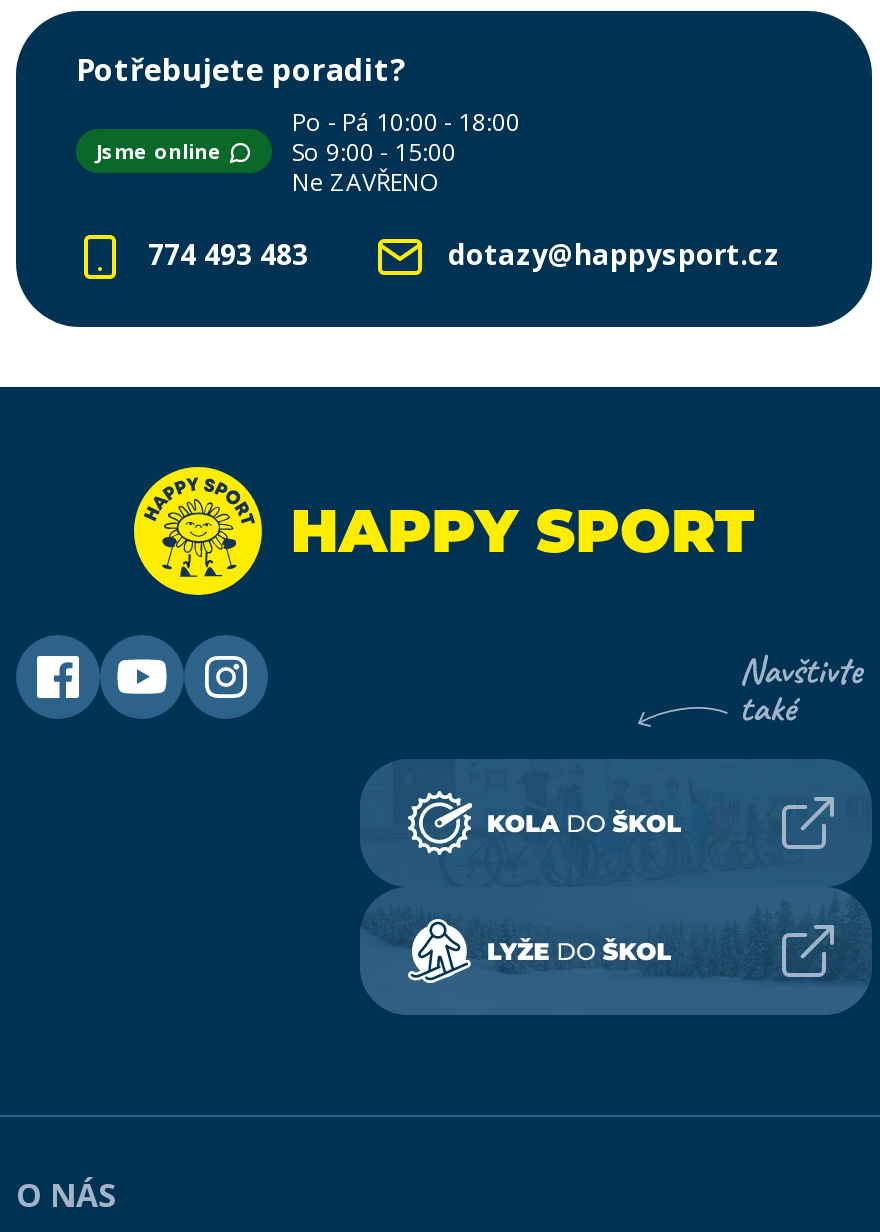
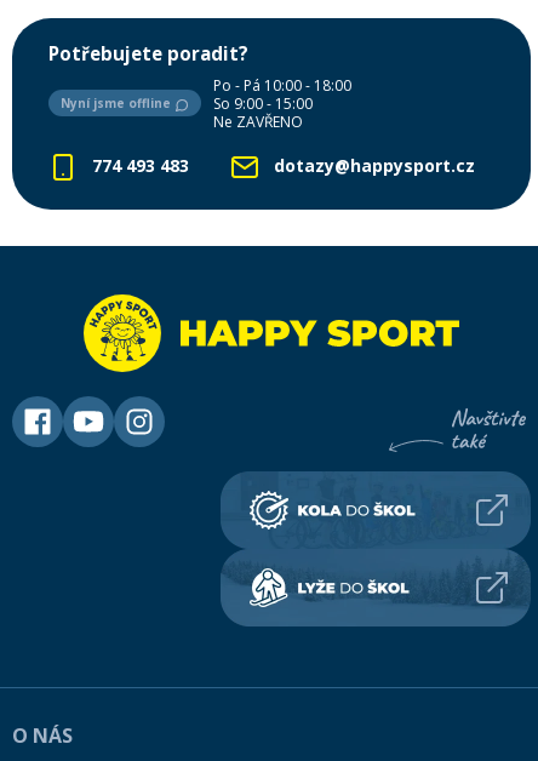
- Jsme online
+ Nyní jsme offline
